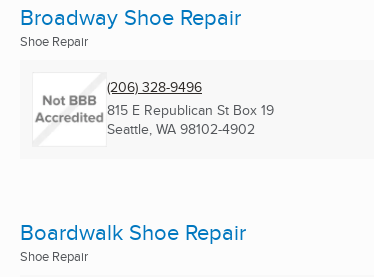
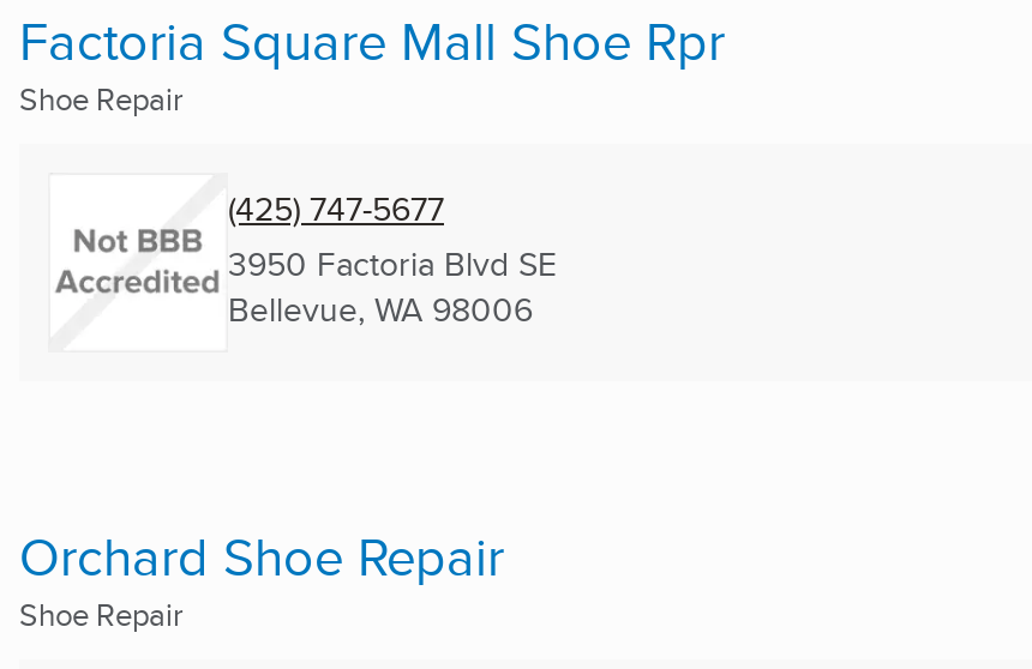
- Broadway Shoe Repair
+ Factoria Square Mall Shoe Rpr

- (206) 328-9496
- 815 E Republican St Box 19
- Seattle, WA 98102-4902
+ (425) 747-5677
+ 3950 Factoria Blvd SE
+ Bellevue, WA 98006

- Boardwalk Shoe Repair
+ Orchard Shoe Repair
